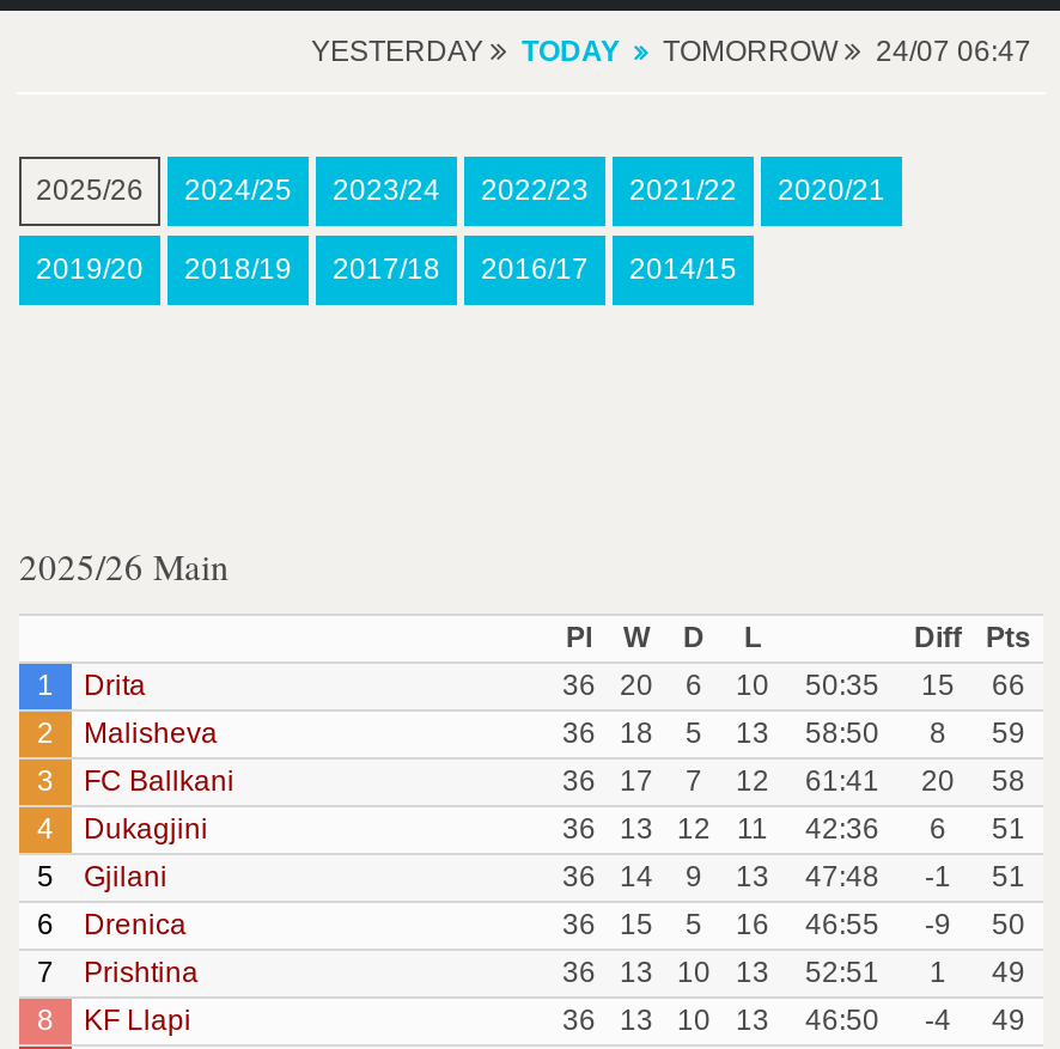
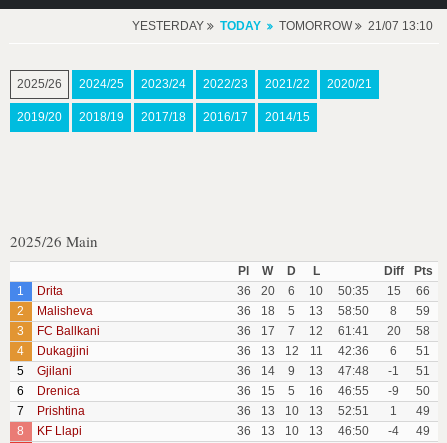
- YESTERDAY TODAY TOMORROW 24/07 06:47
+ YESTERDAY TODAY TOMORROW 21/07 13:10
